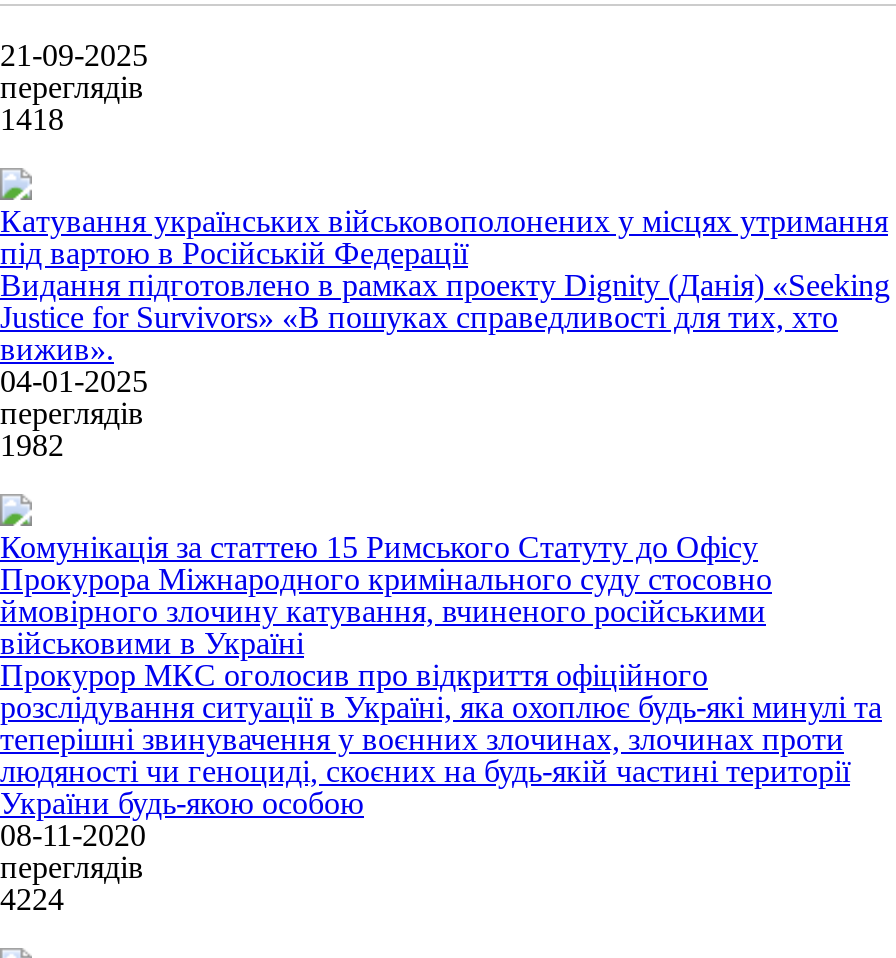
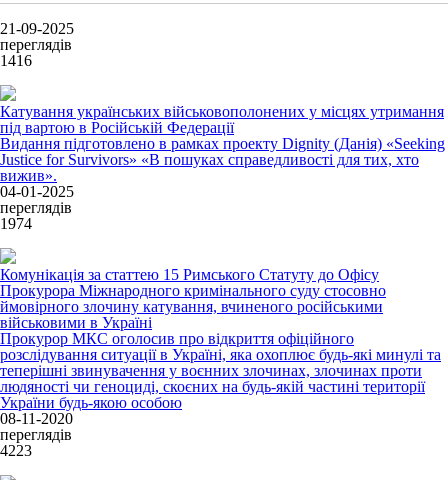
- 1418
+ 1416

- 1982
+ 1974

- 4224
+ 4223
